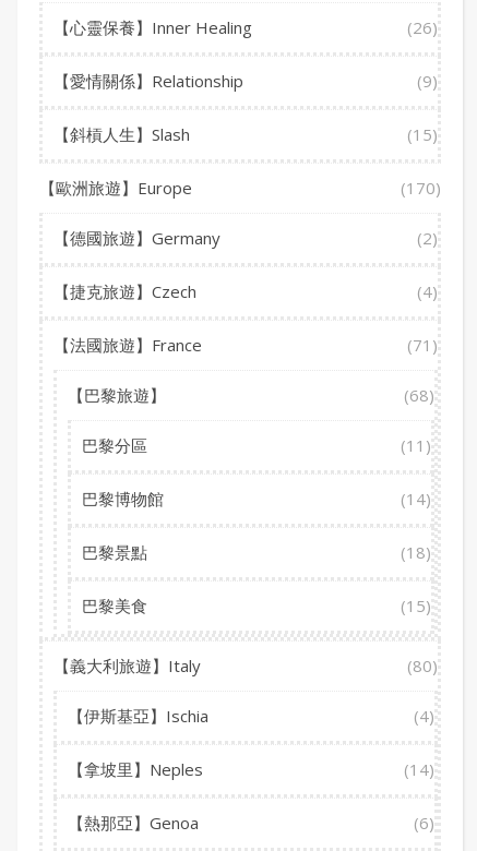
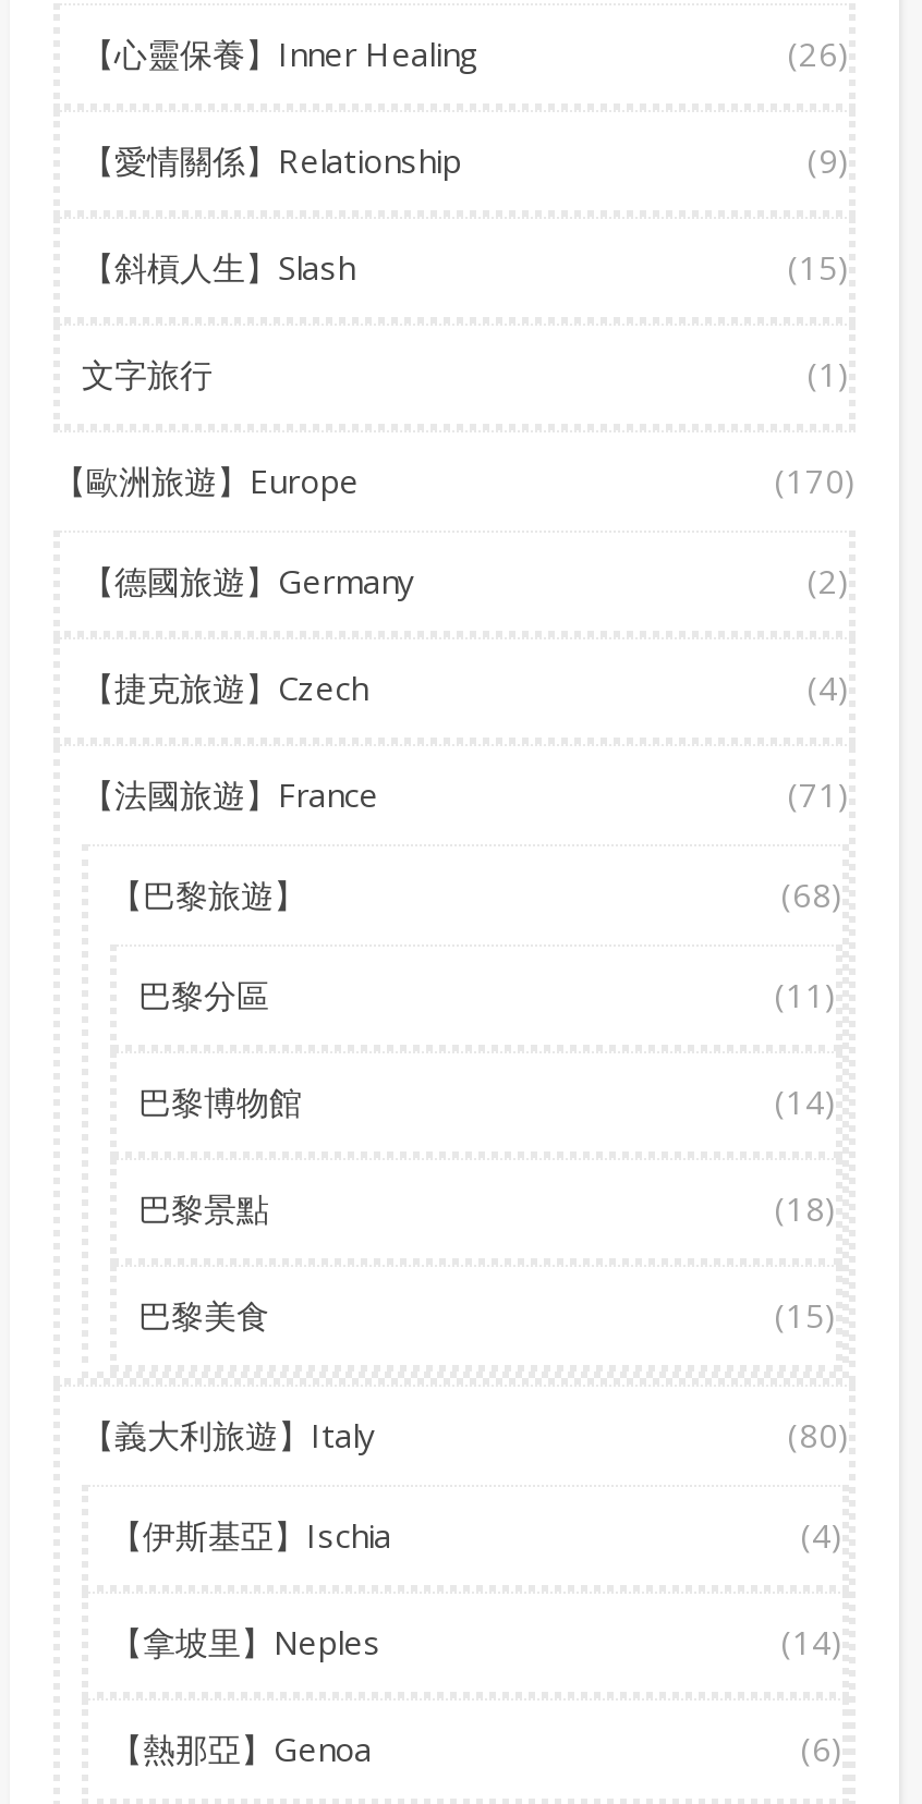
+ 文字旅行
+ (1)
